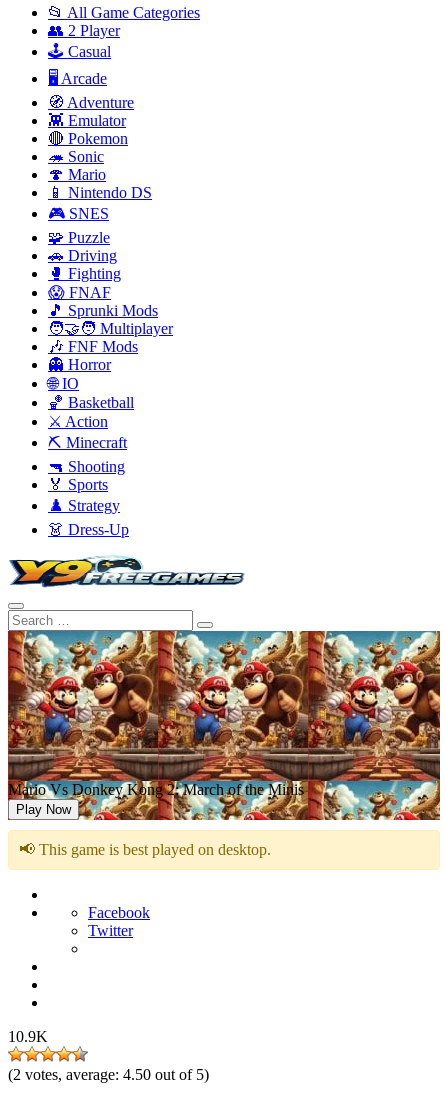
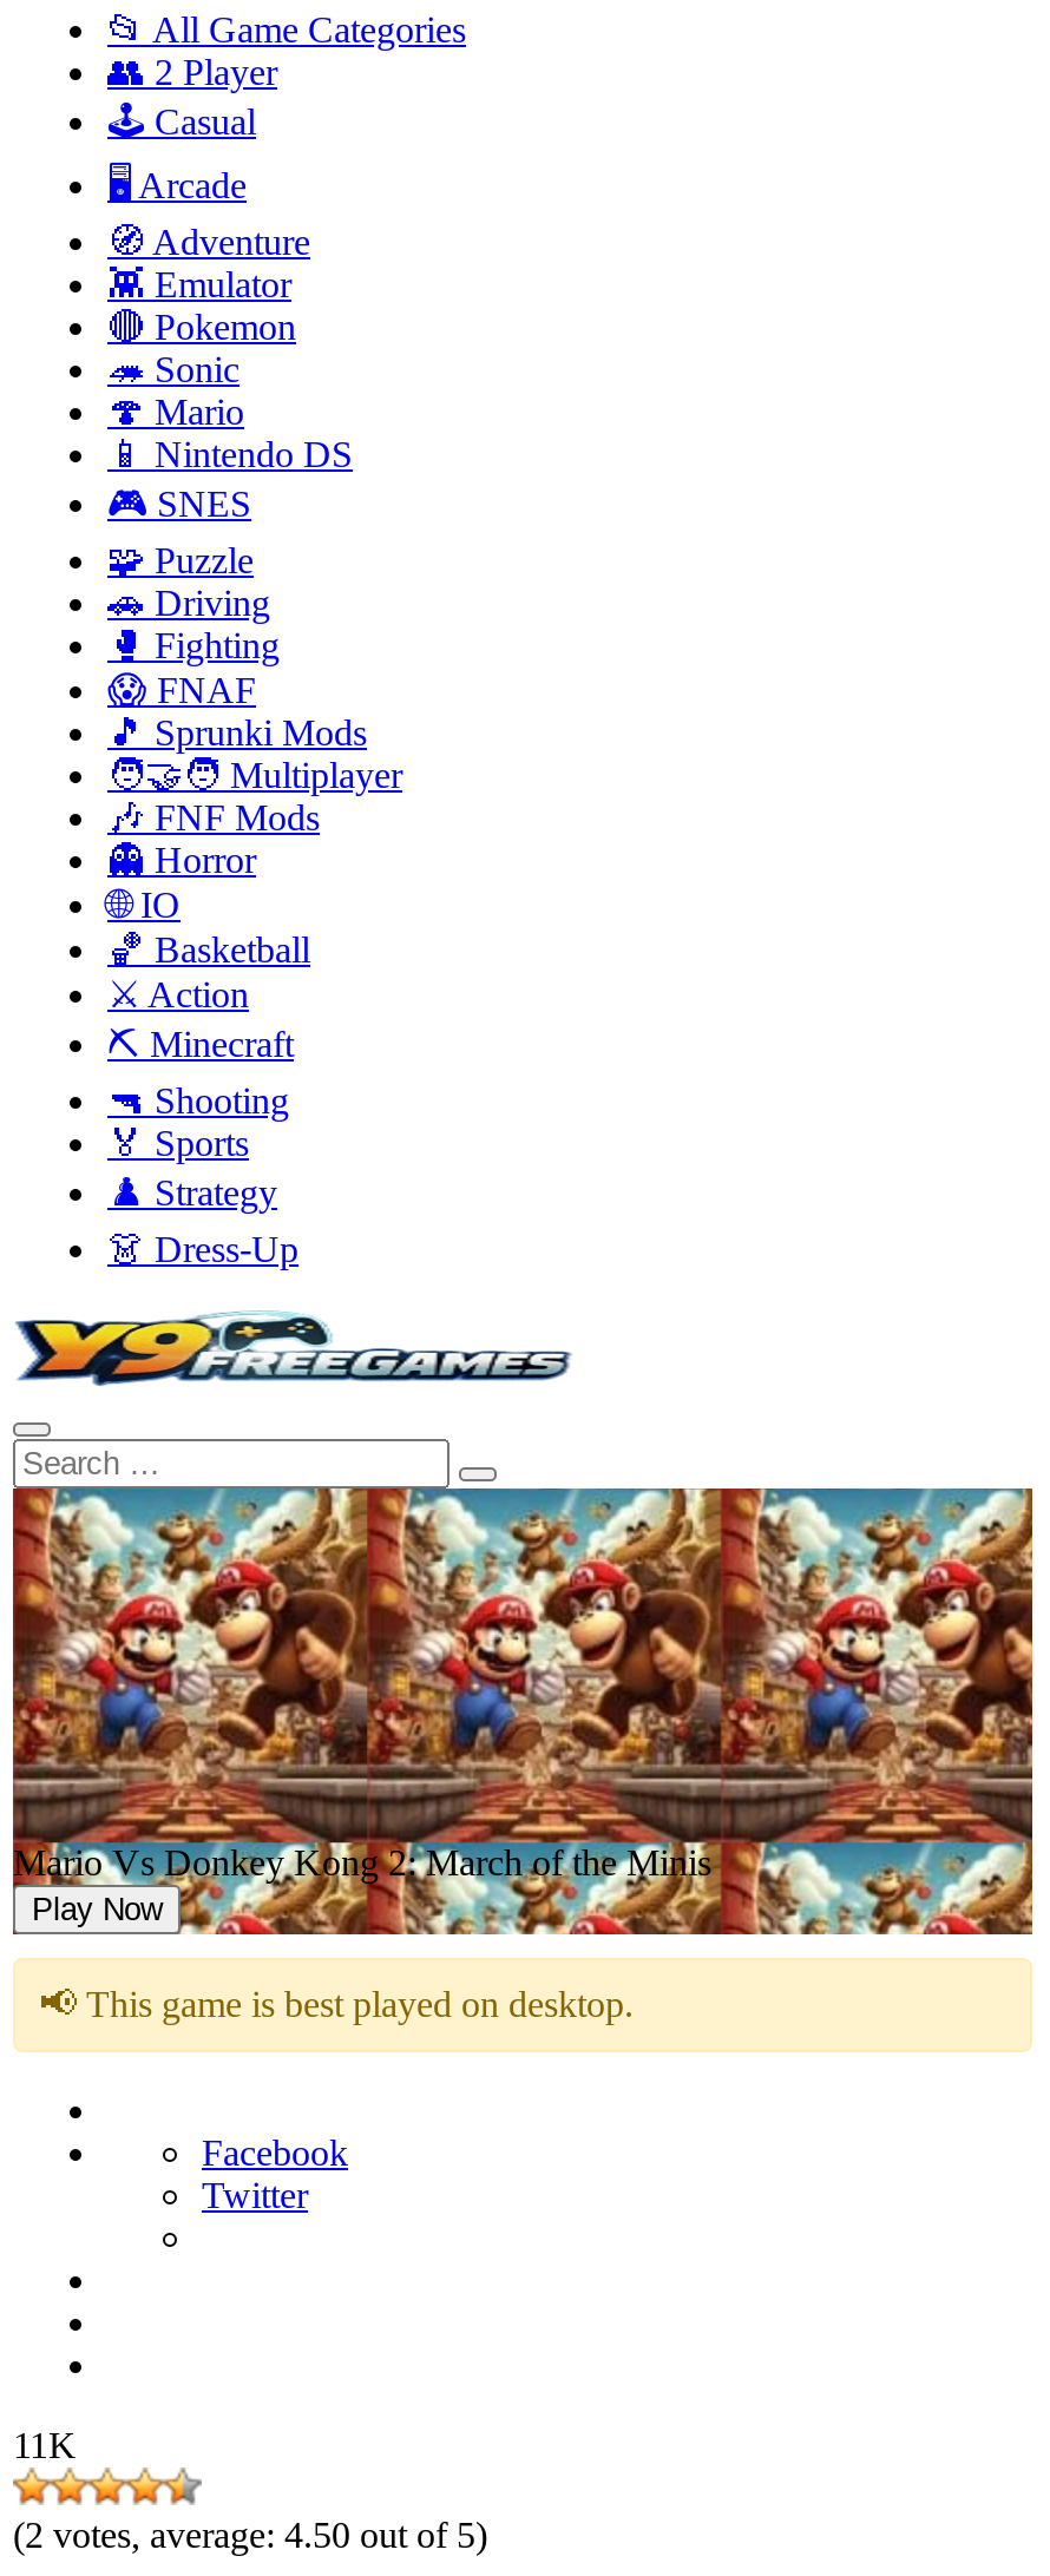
- 10.9K
+ 11K
